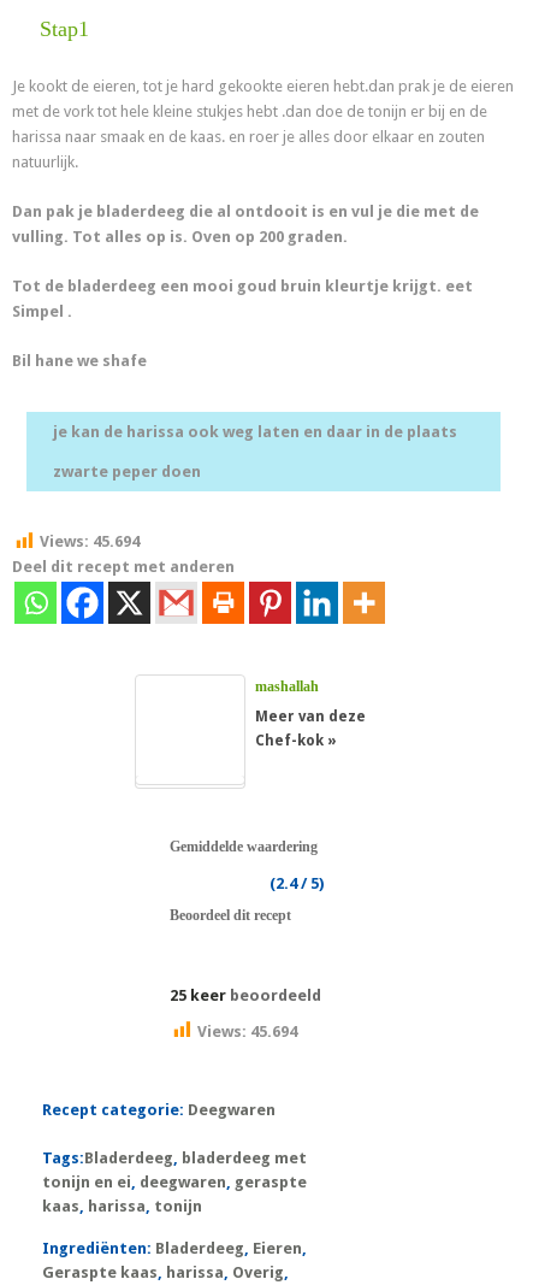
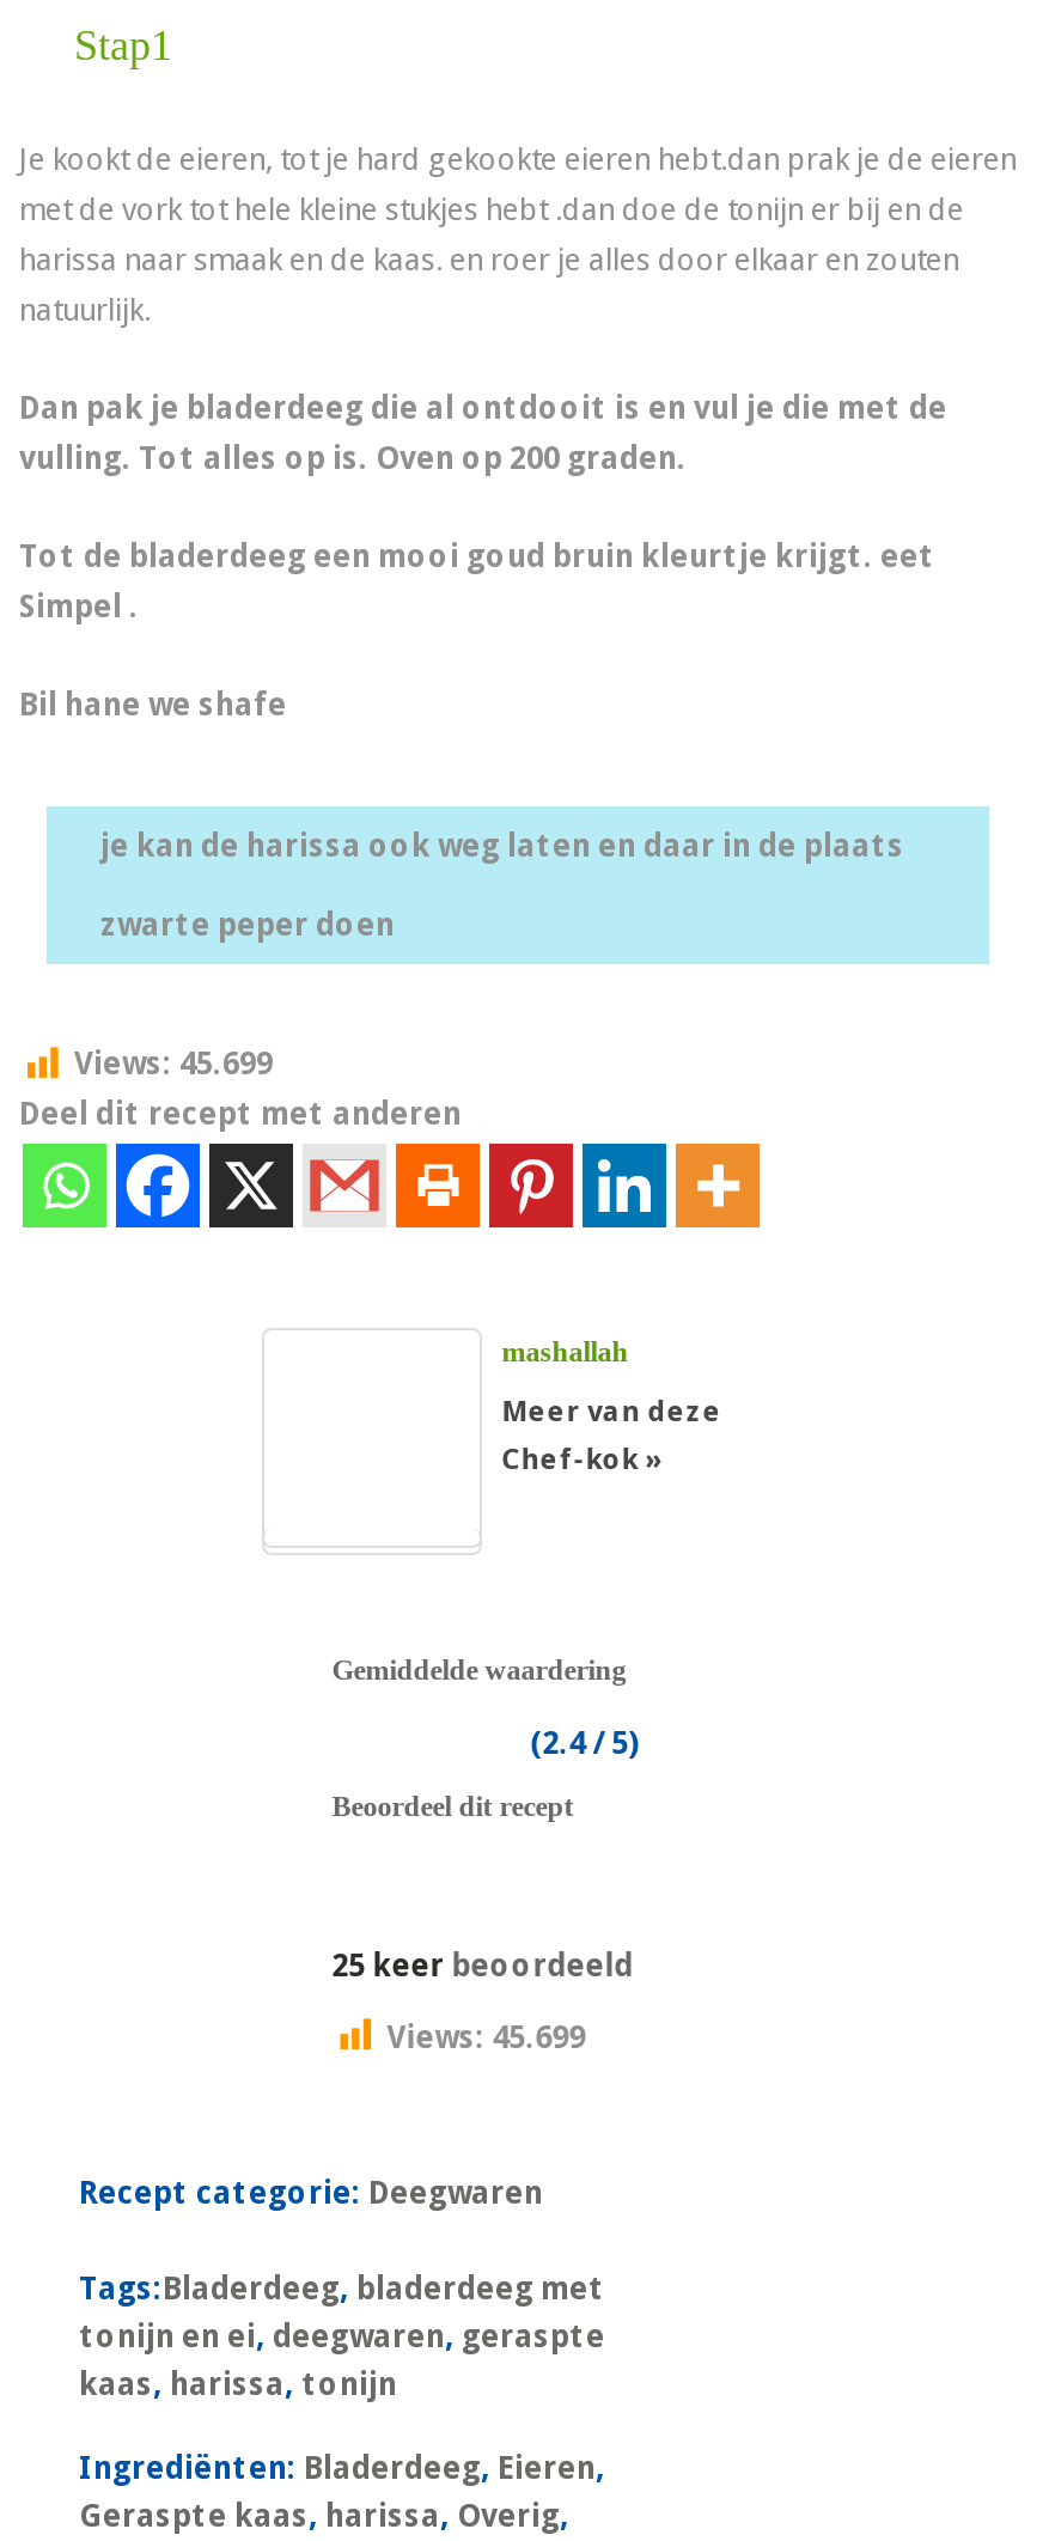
- Views: 45.694
+ Views: 45.699

- Views: 45.694
+ Views: 45.699
